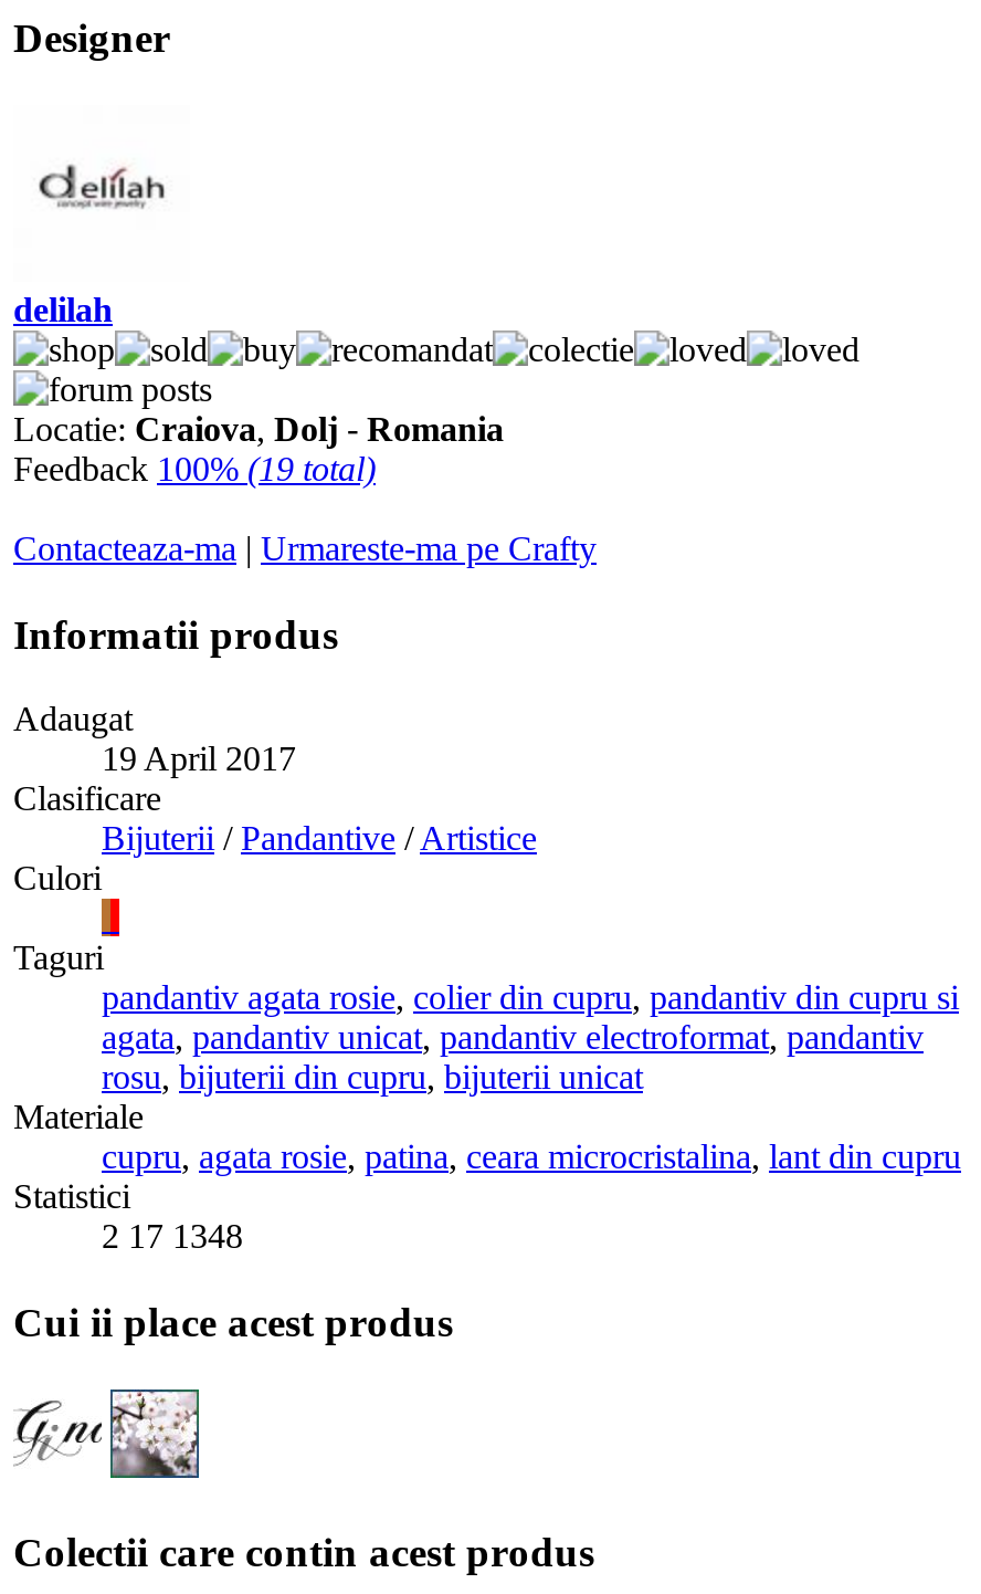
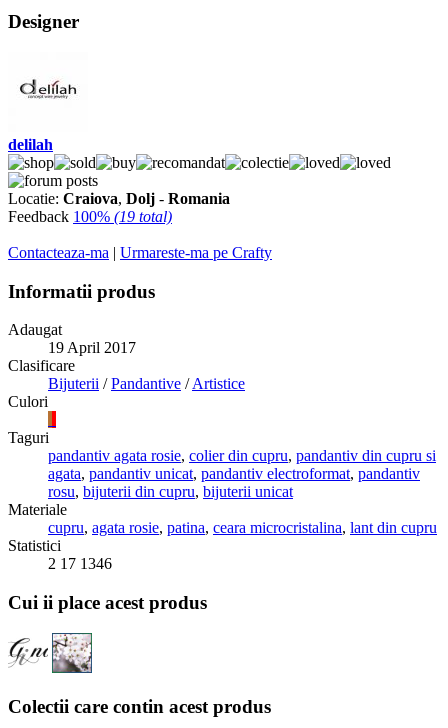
- 2 17 1348
+ 2 17 1346
